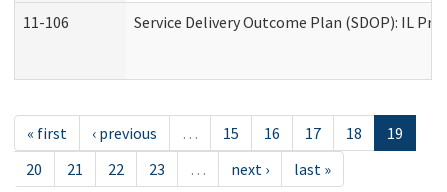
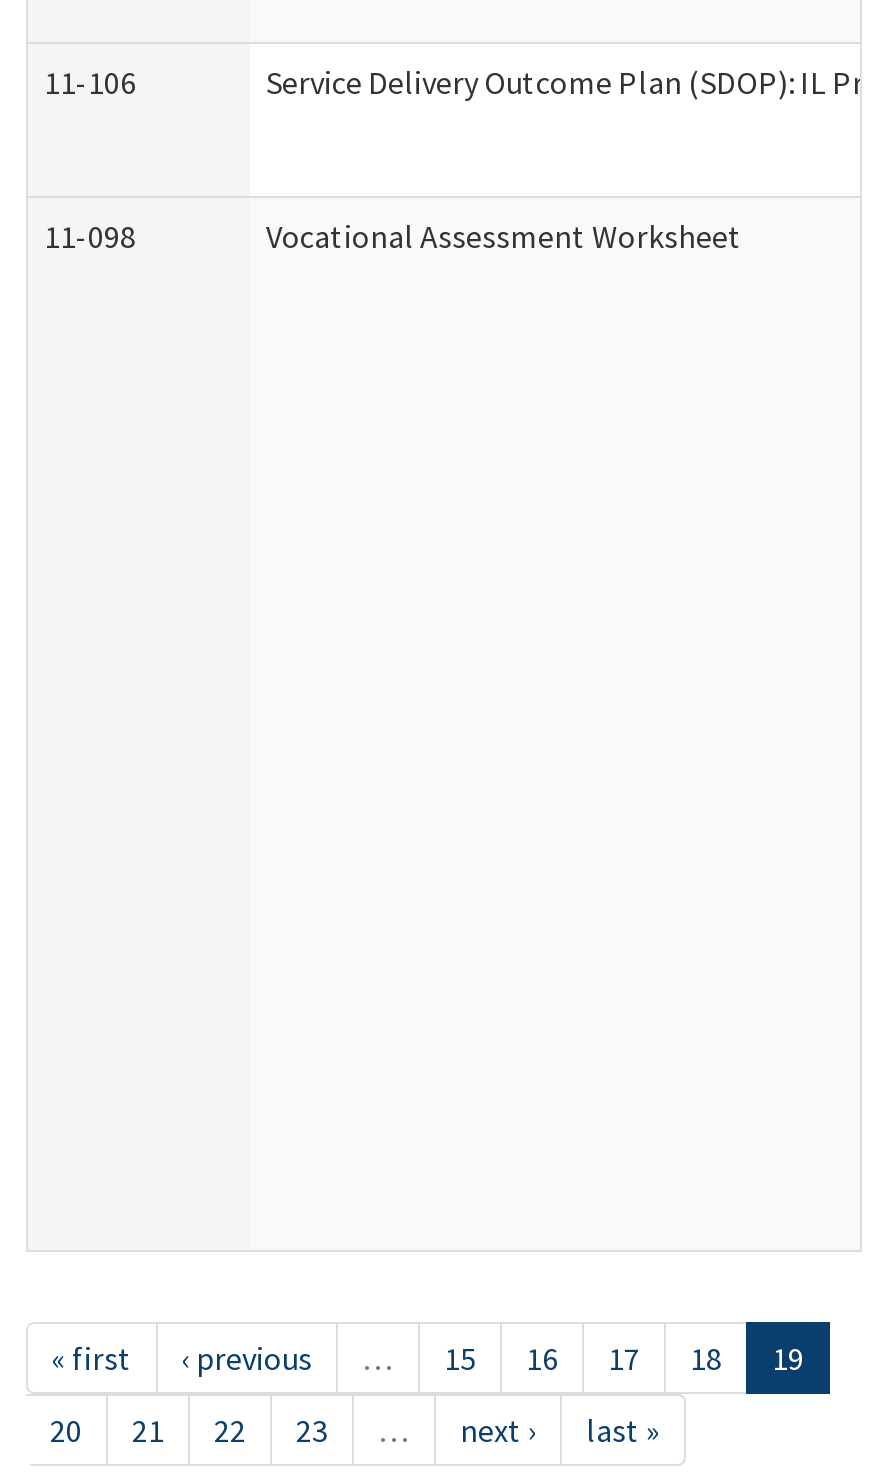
+ 11-098
+ Vocational Assessment Worksheet
